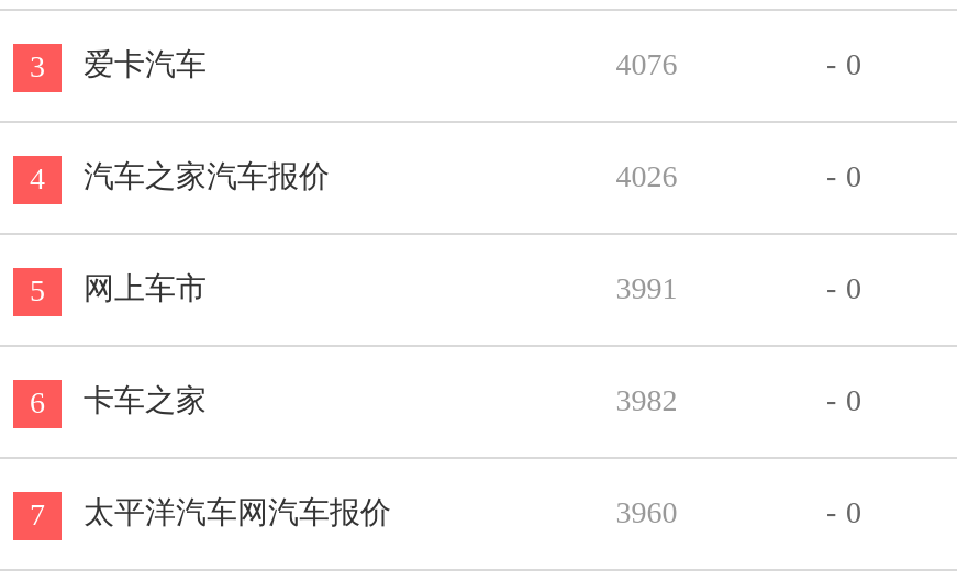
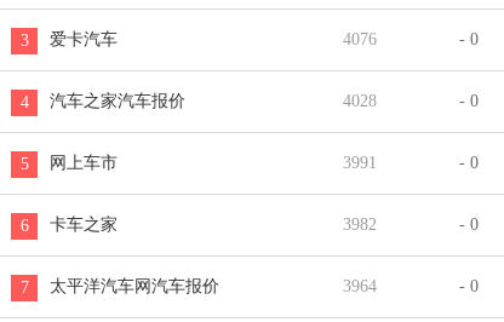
- 4026
+ 4028

- 3960
+ 3964
